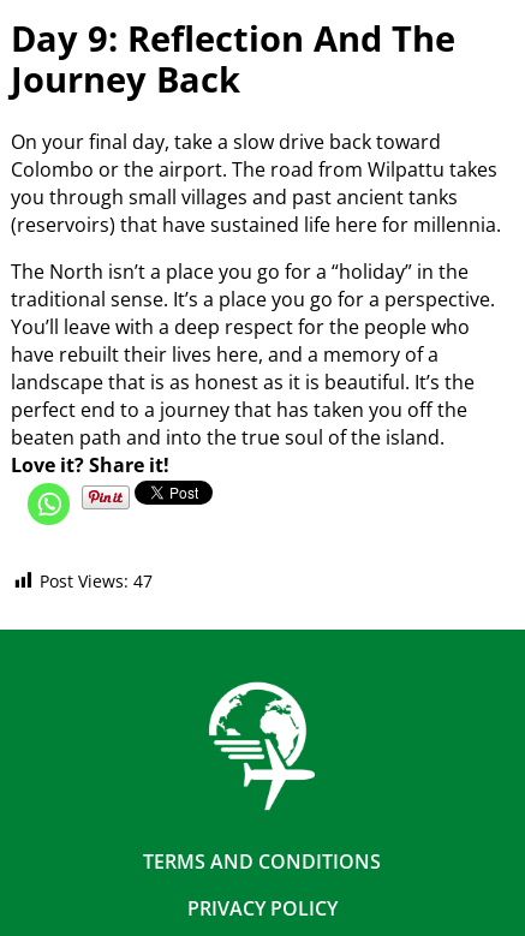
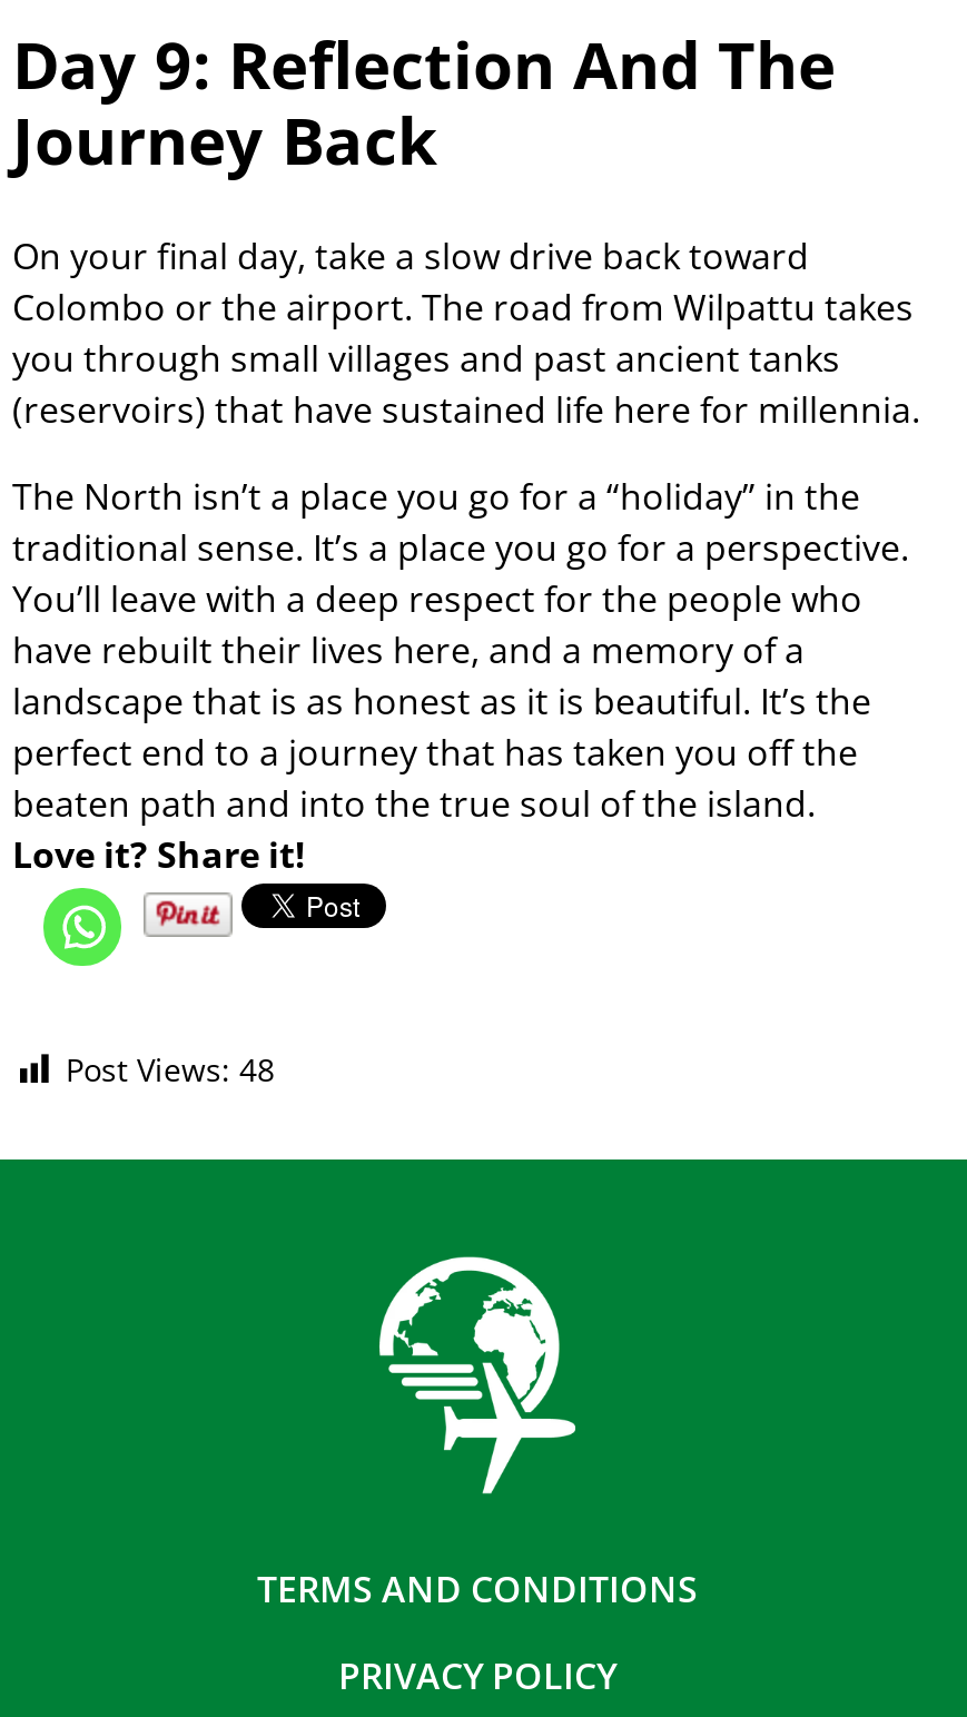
- Post Views: 47
+ Post Views: 48
